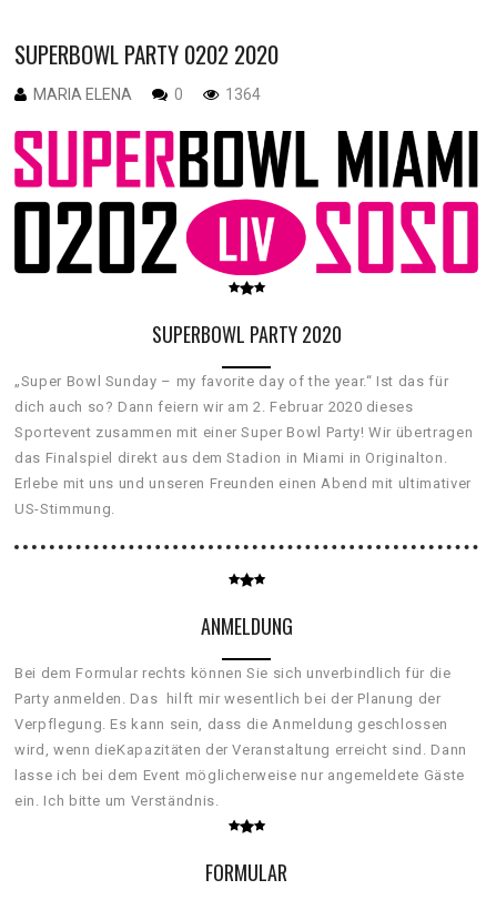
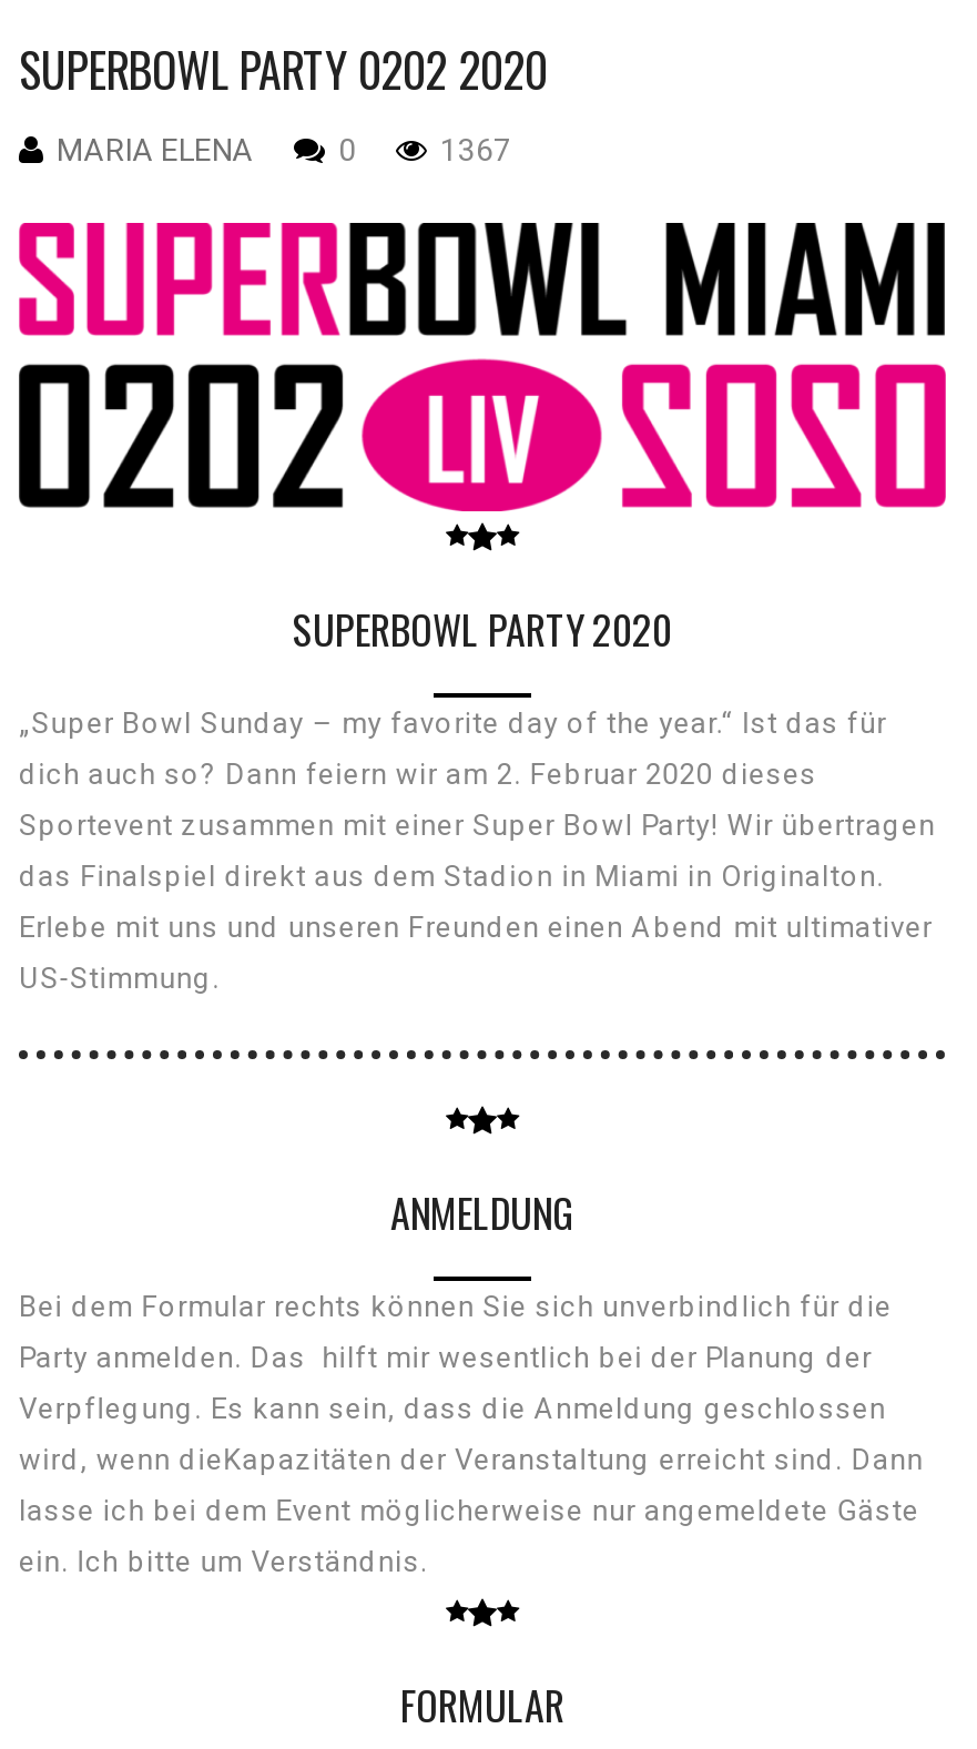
- 1364
+ 1367
